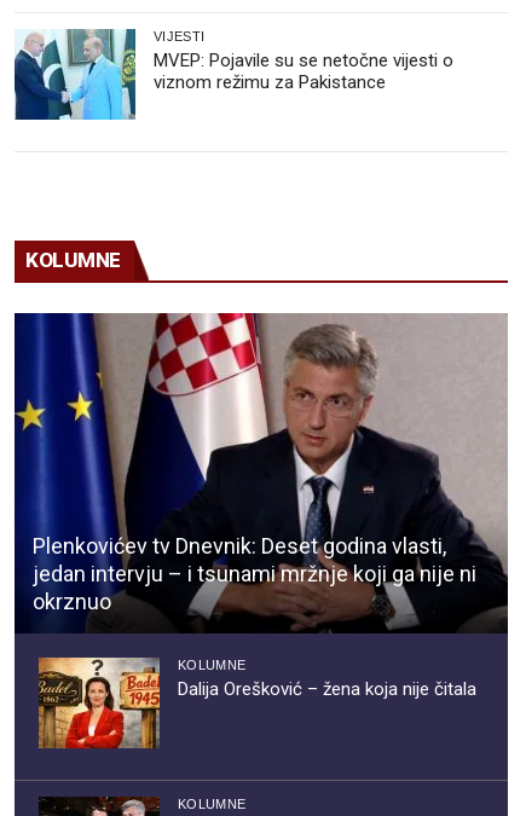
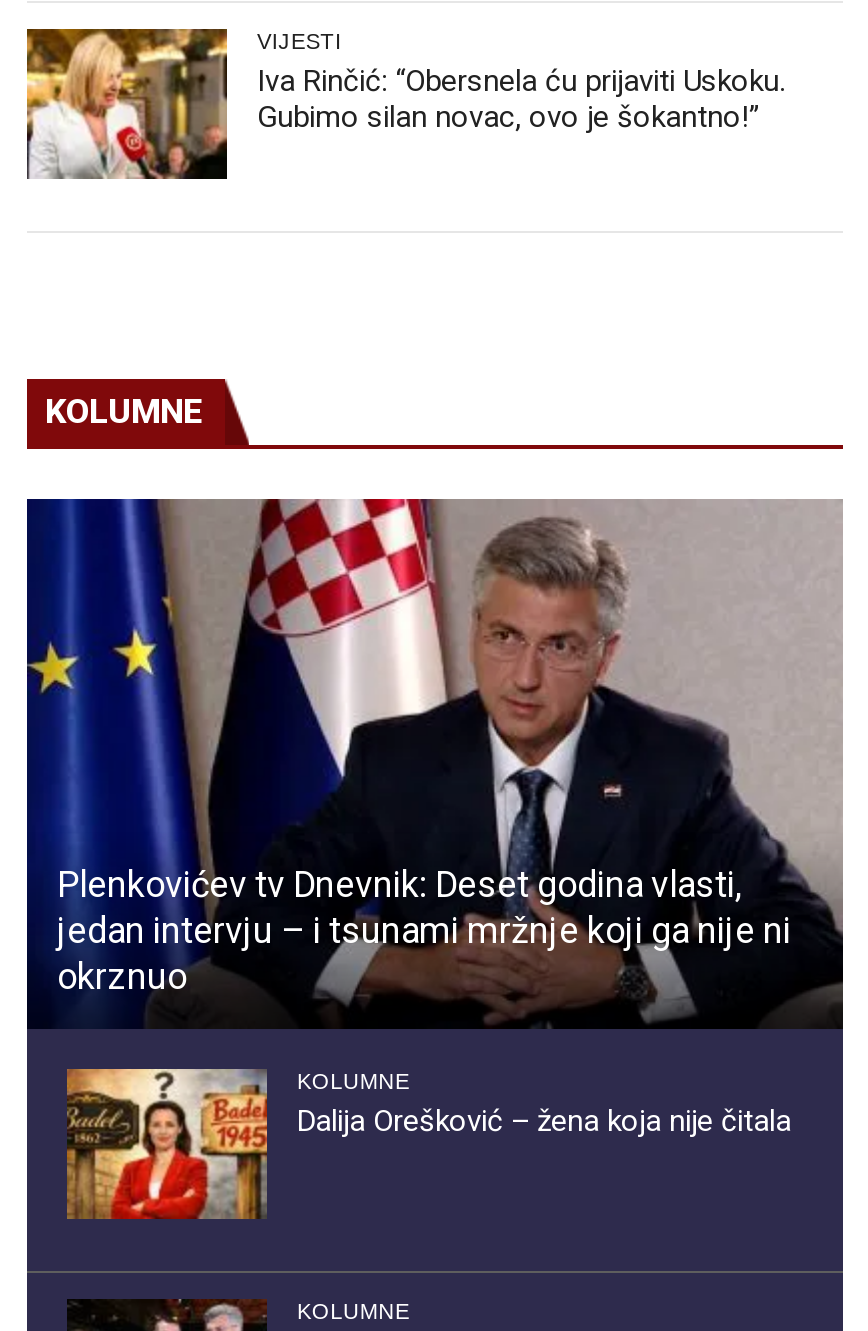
- [image]
- MVEP: Pojavile su se netočne vijesti o
- viznom režimu za Pakistance
+ [image]
+ Iva Rinčić: “Obersnela ću prijaviti Uskoku.
+ Gubimo silan novac, ovo je šokantno!”
